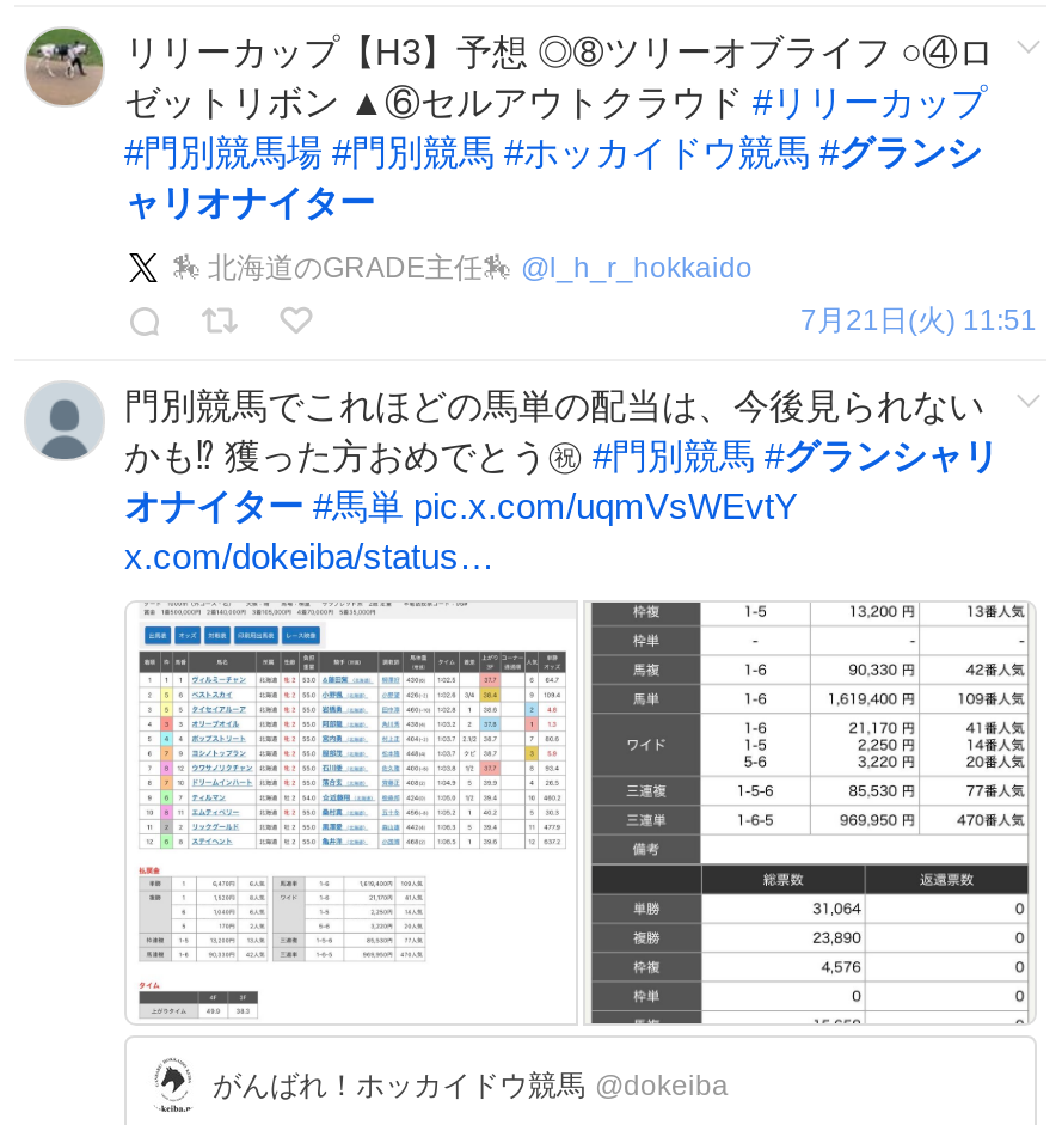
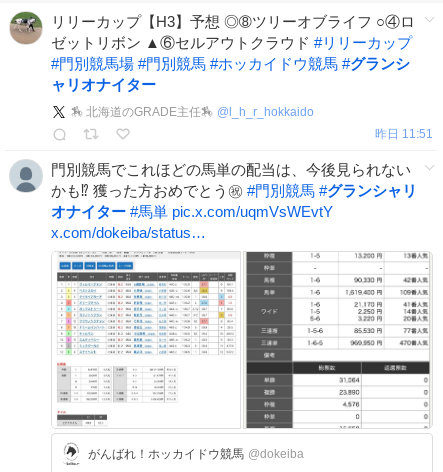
- 7月21日(火) 11:51
+ 昨日 11:51
